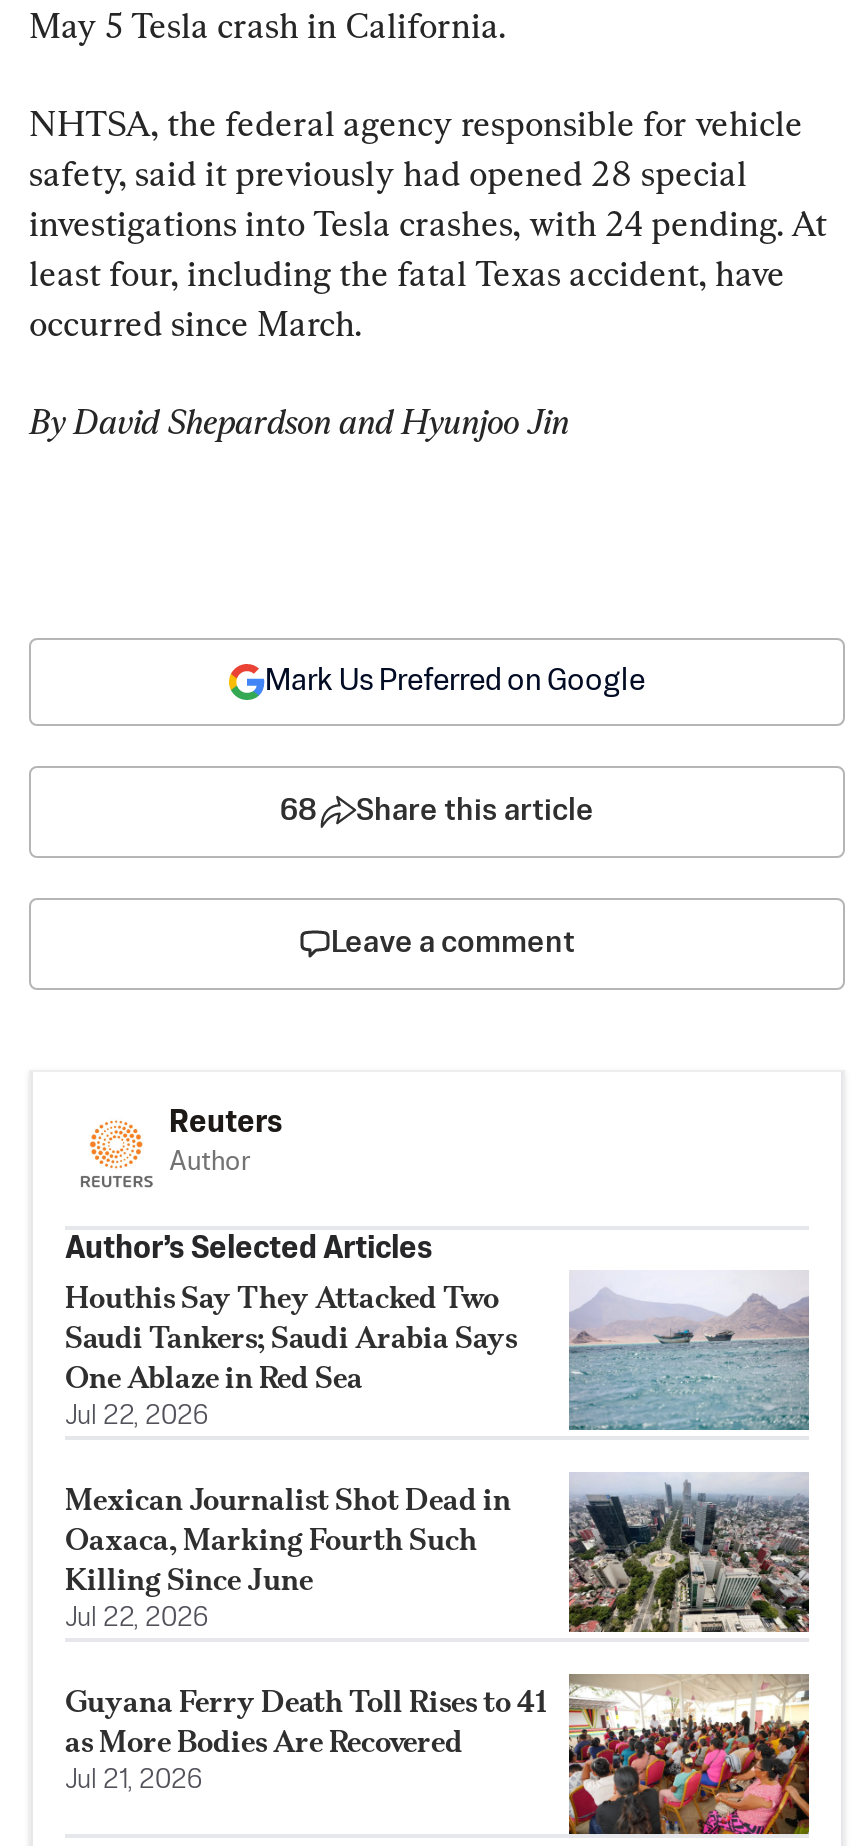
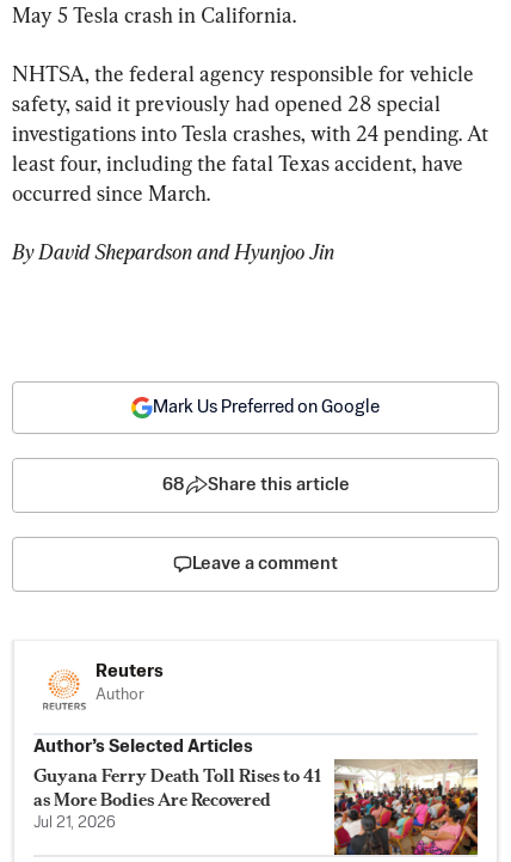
- [image]
- Houthis Say They Attacked Two
- Saudi Tankers; Saudi Arabia Says
- One Ablaze in Red Sea
- Jul 22, 2026
- Mexican Journalist Shot Dead in
- Oaxaca, Marking Fourth Such
- Killing Since June
- Jul 22, 2026

- [image]
